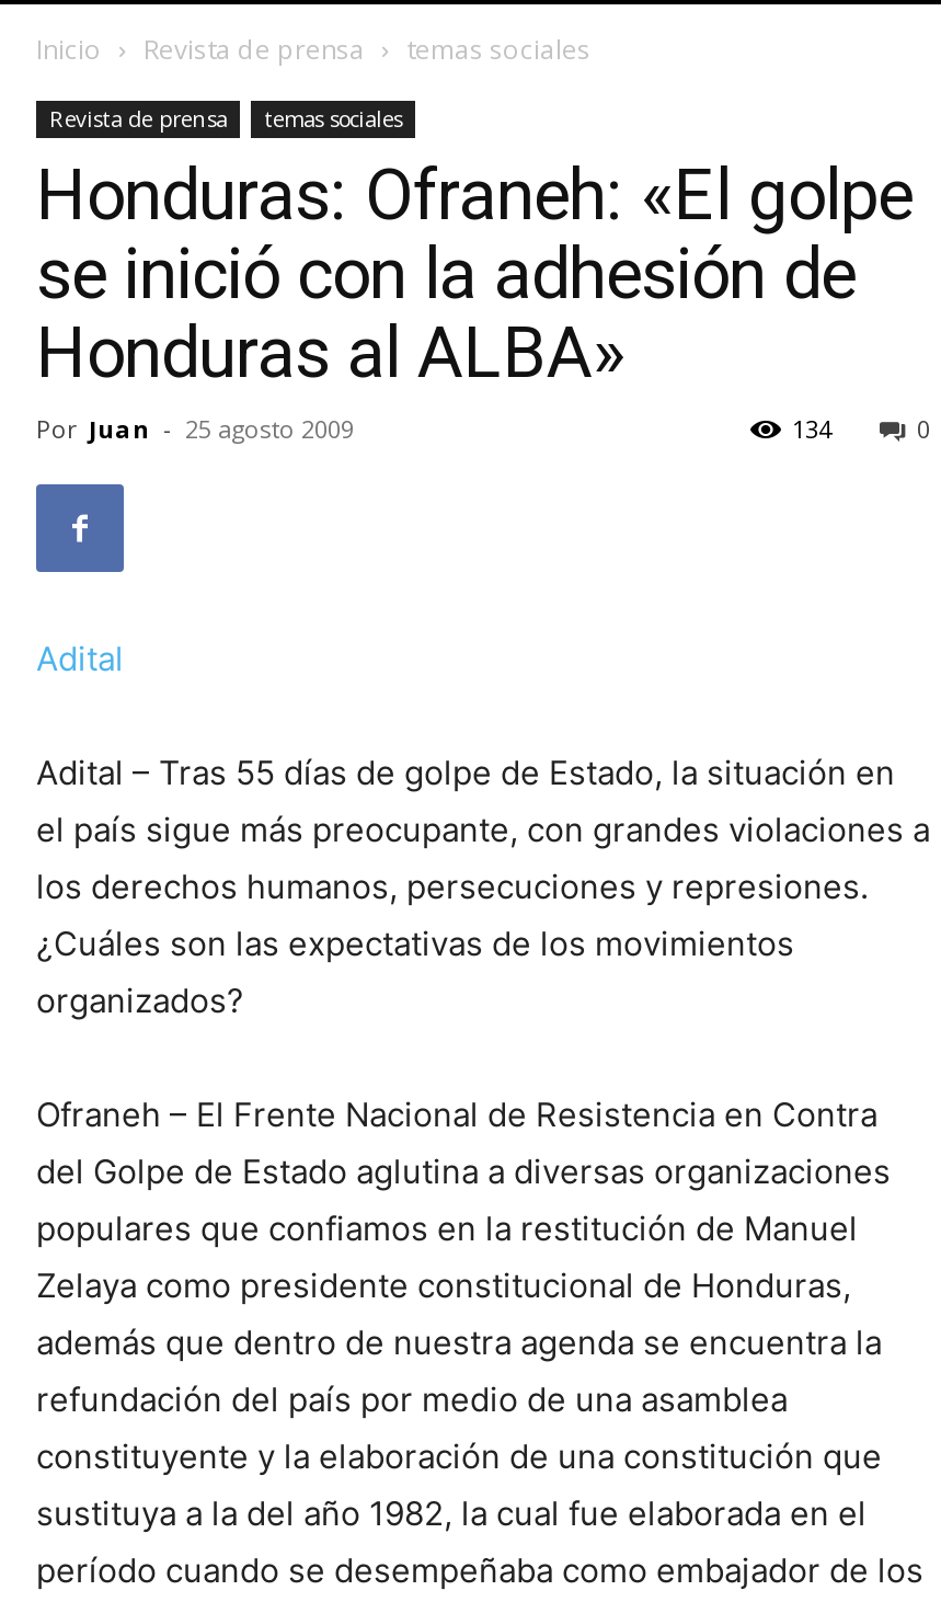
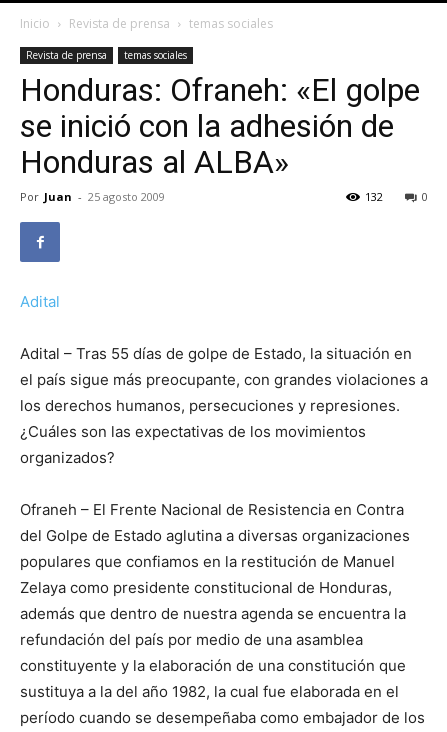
- 134
+ 132
